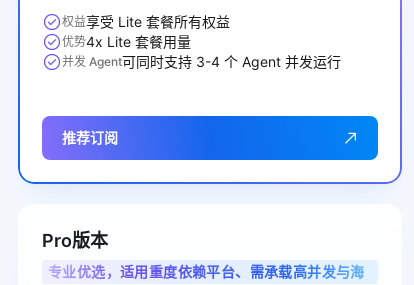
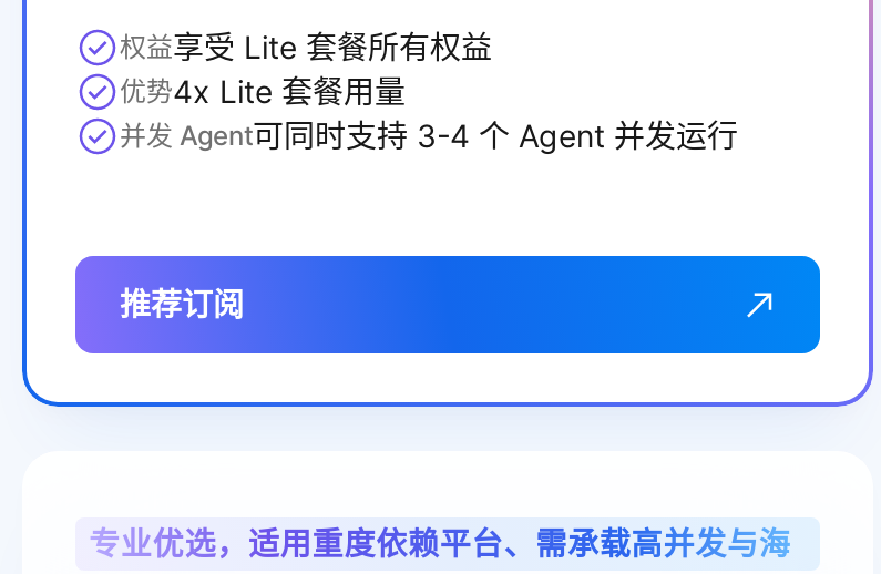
- Pro版本
